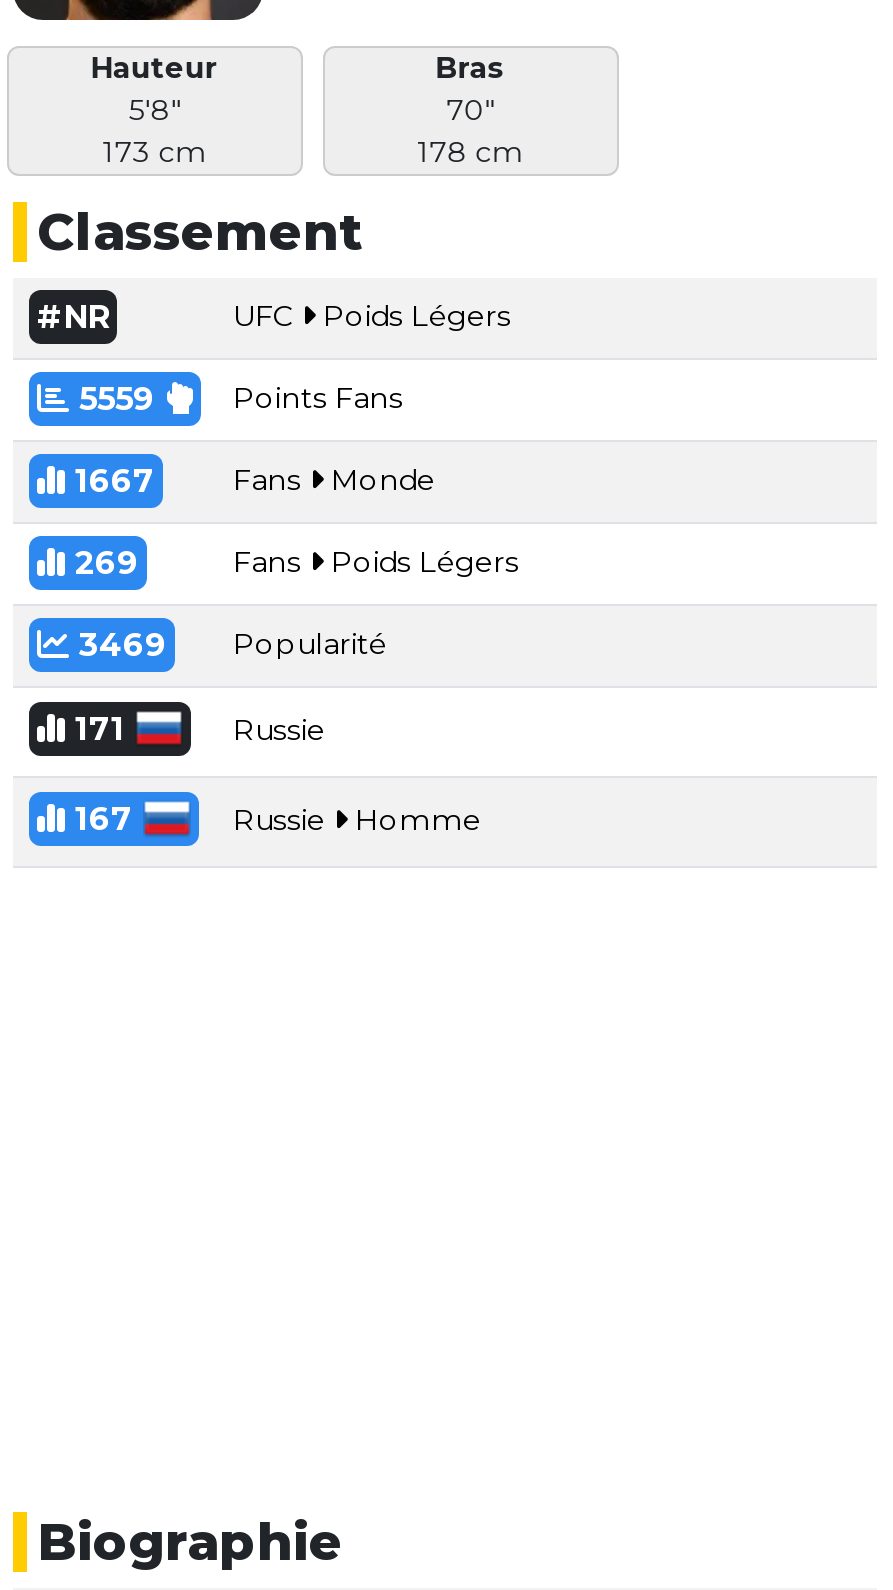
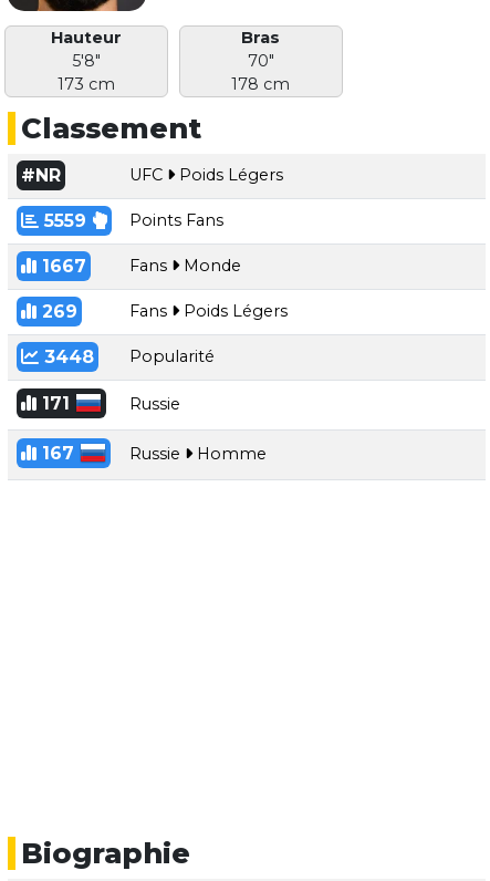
- 3469 Popularité
+ 3448 Popularité
